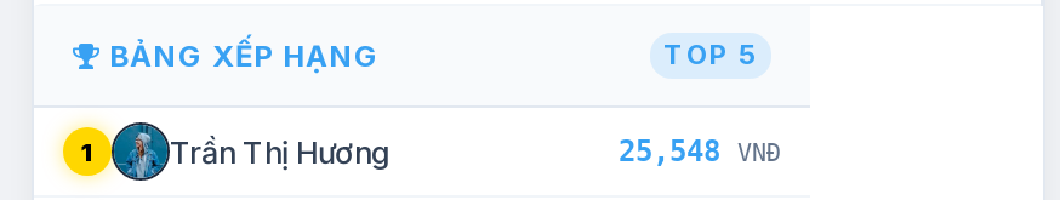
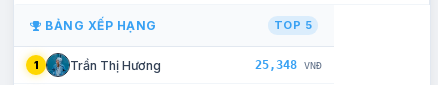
- 25,548 VNĐ
+ 25,348 VNĐ
